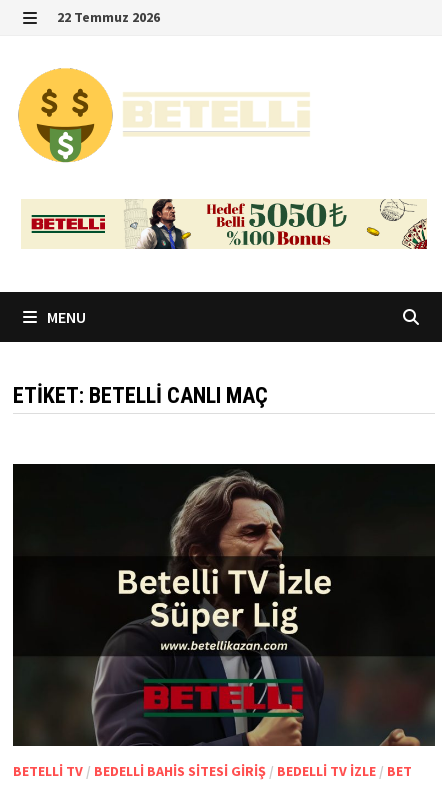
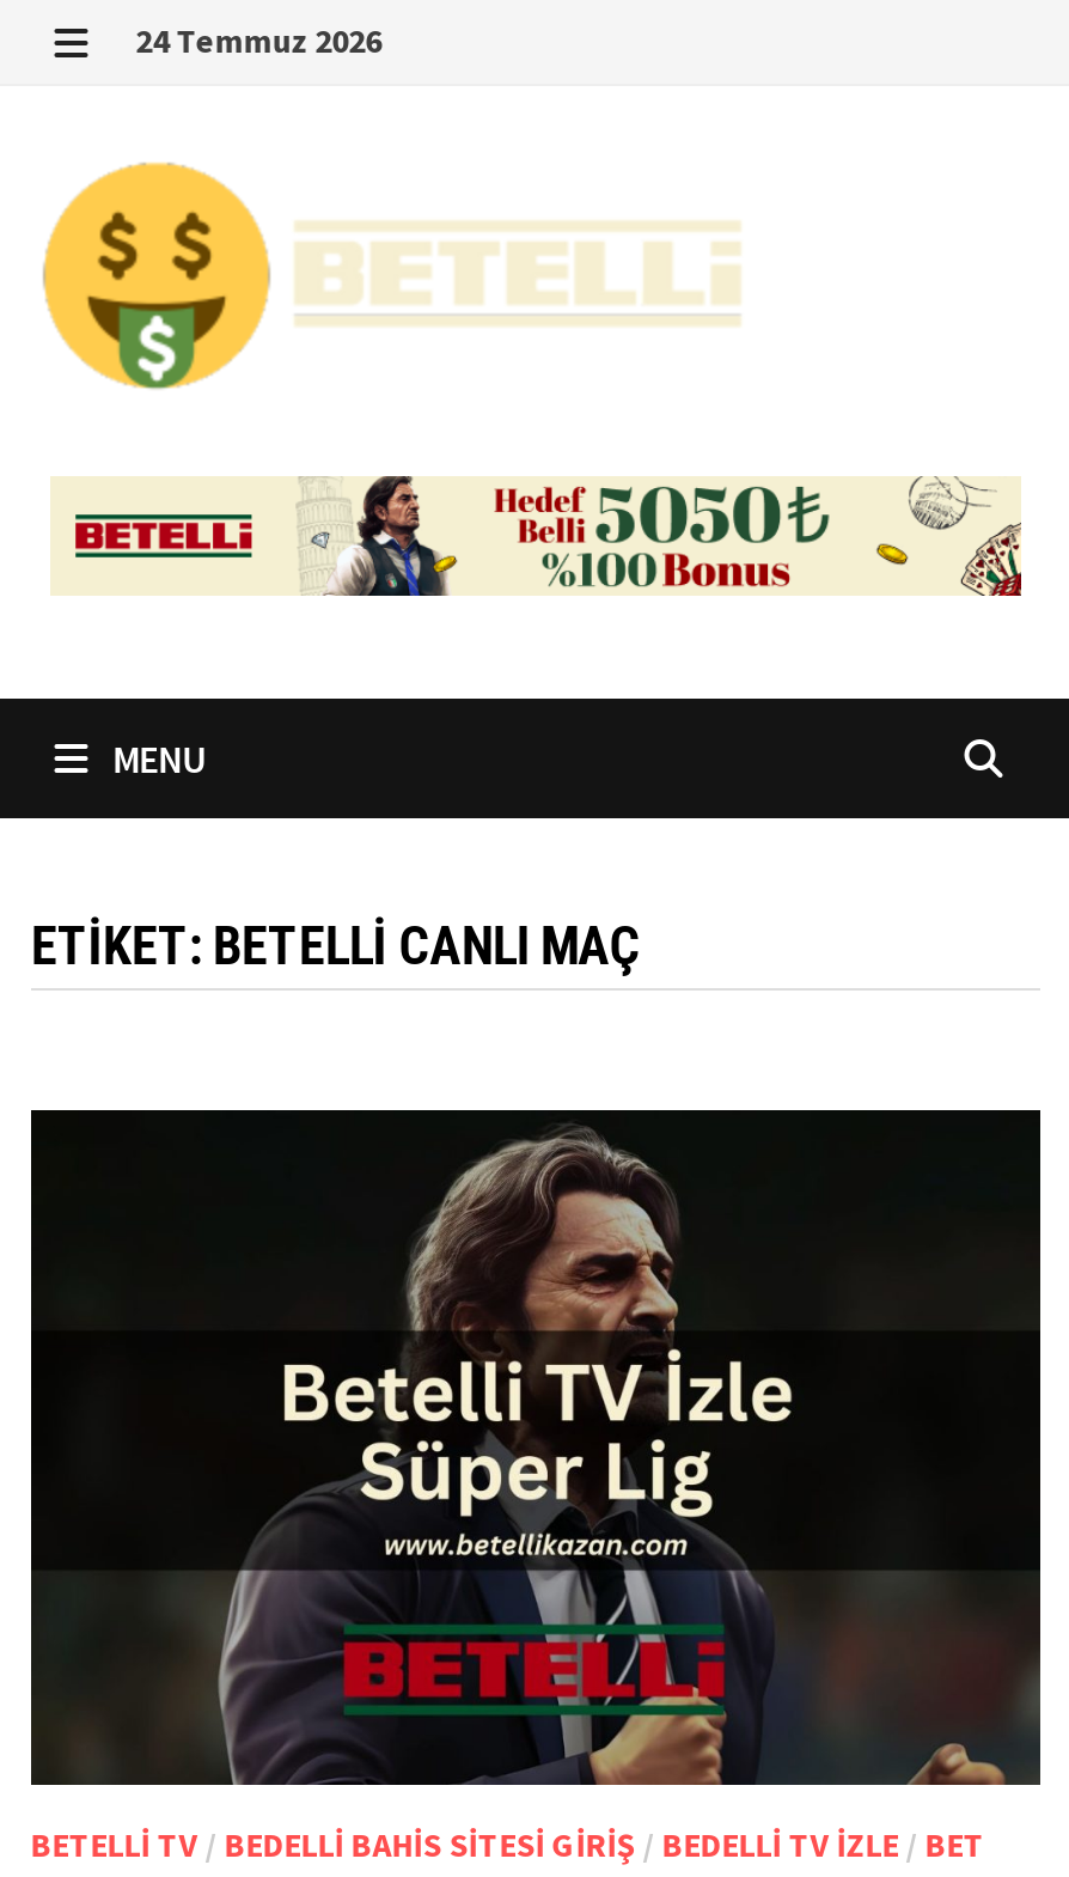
- 22 Temmuz 2026
+ 24 Temmuz 2026
